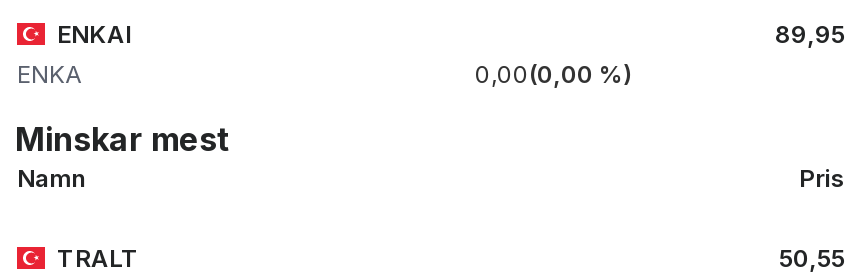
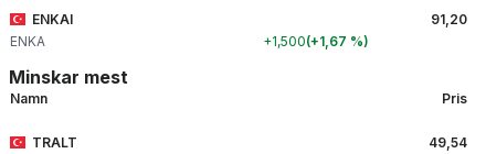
- 89,95
+ 91,20

- 0,00 0,00 %
+ +1,500 +1,67 %

- 50,55
+ 49,54
